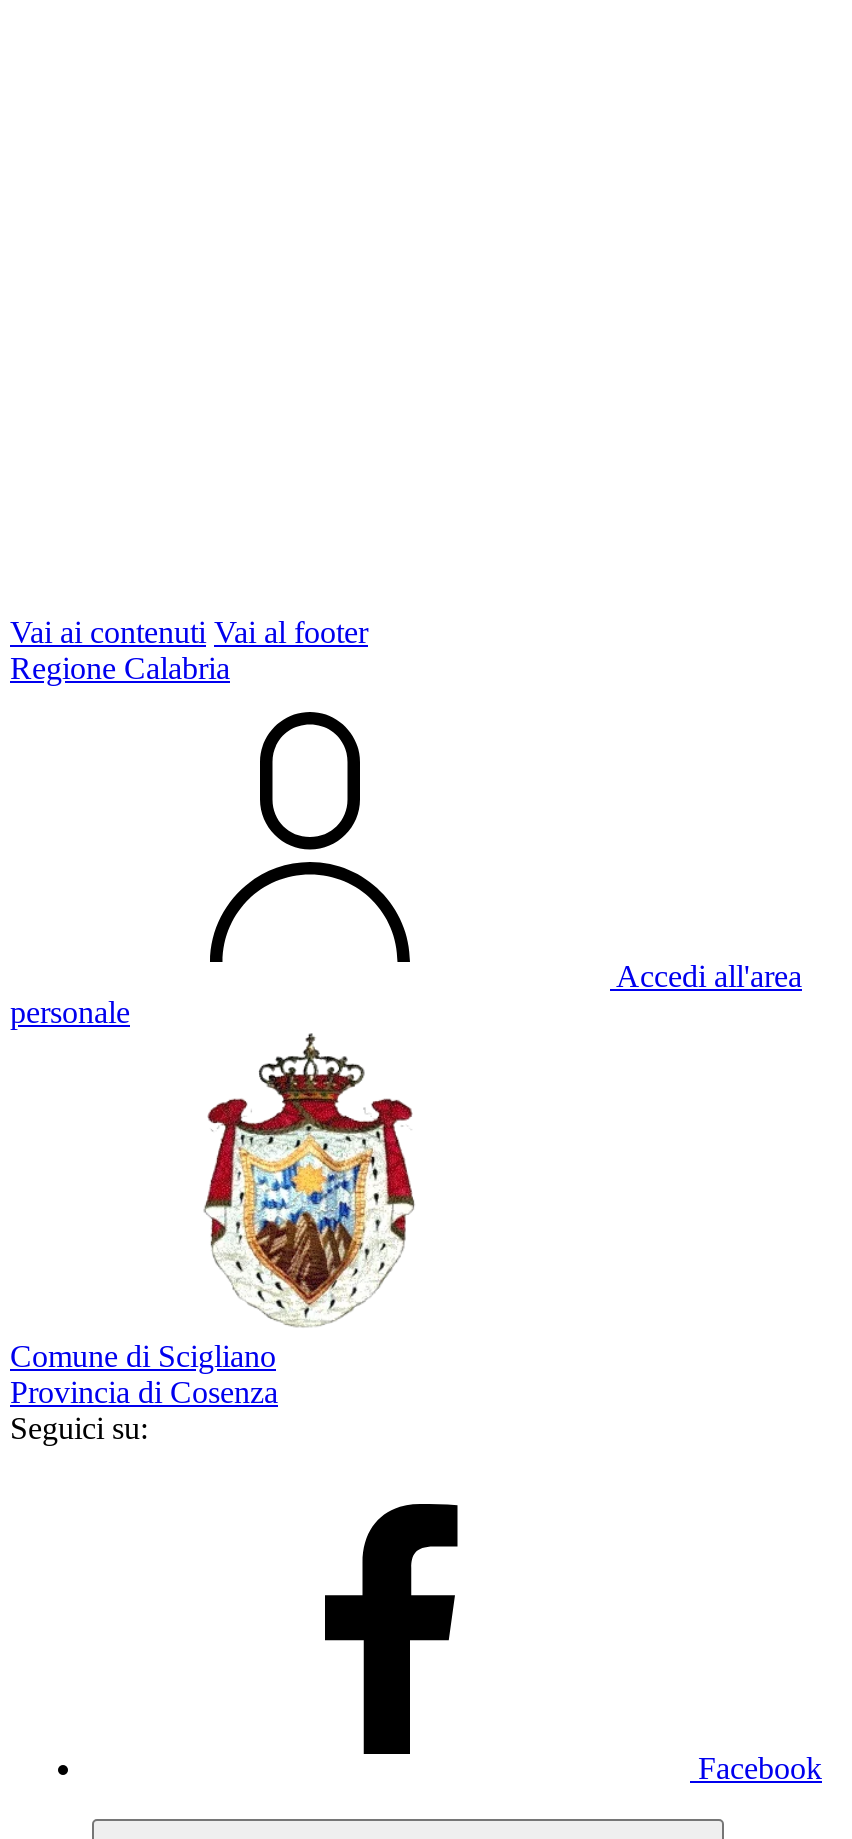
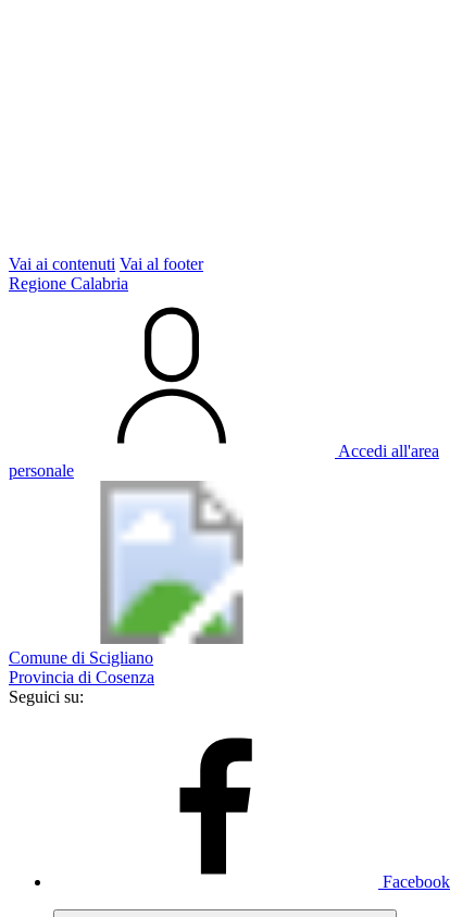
- [image]
+ [image]
